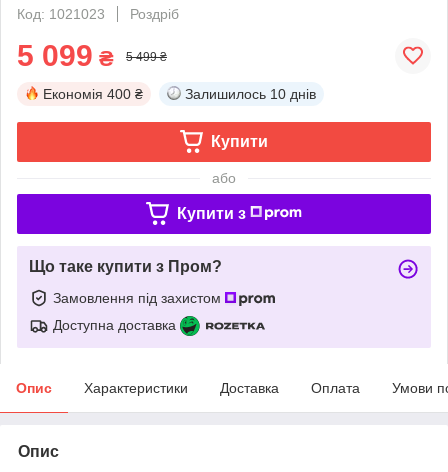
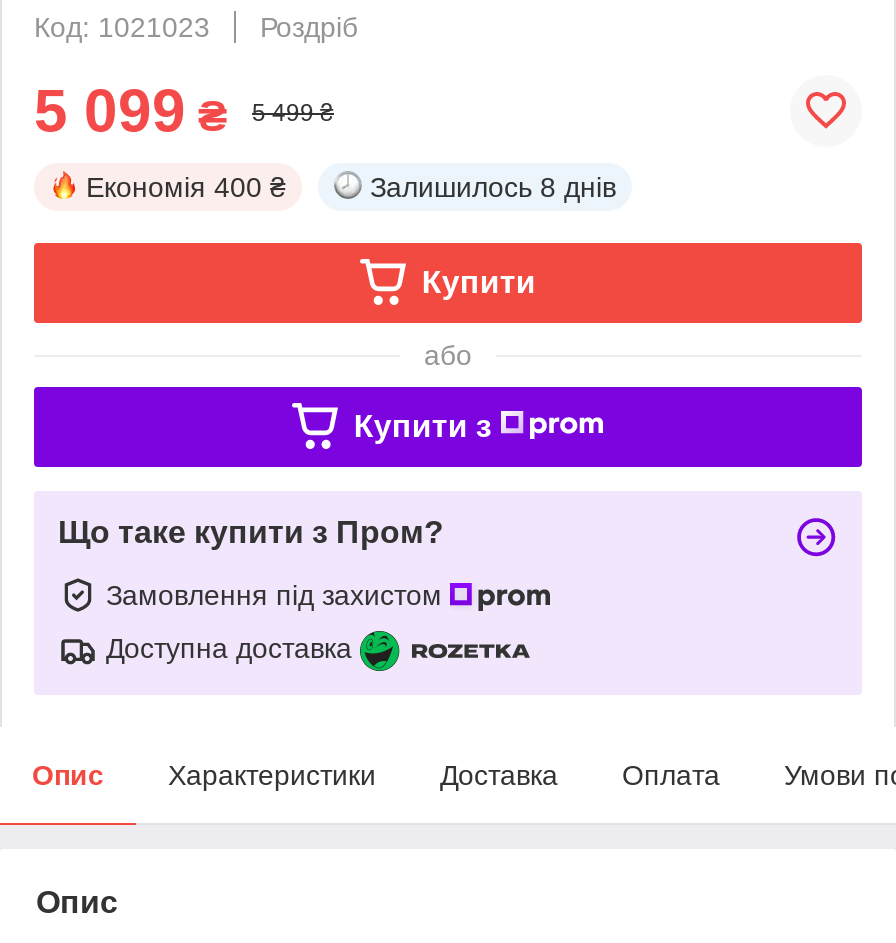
- Залишилось 10 днів
+ Залишилось 8 днів
